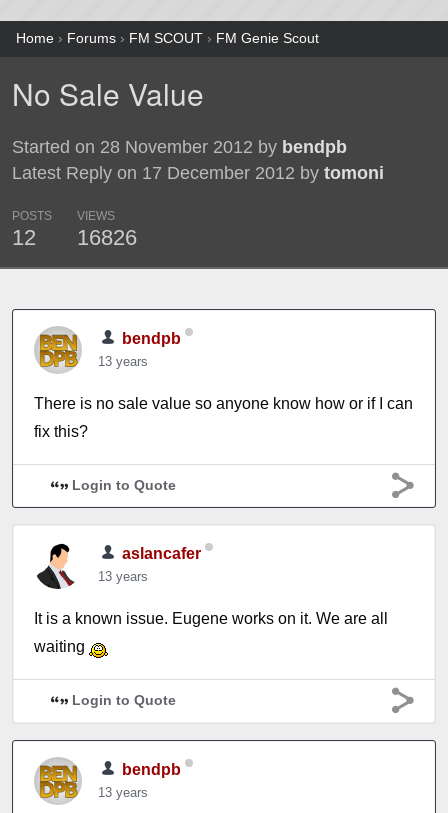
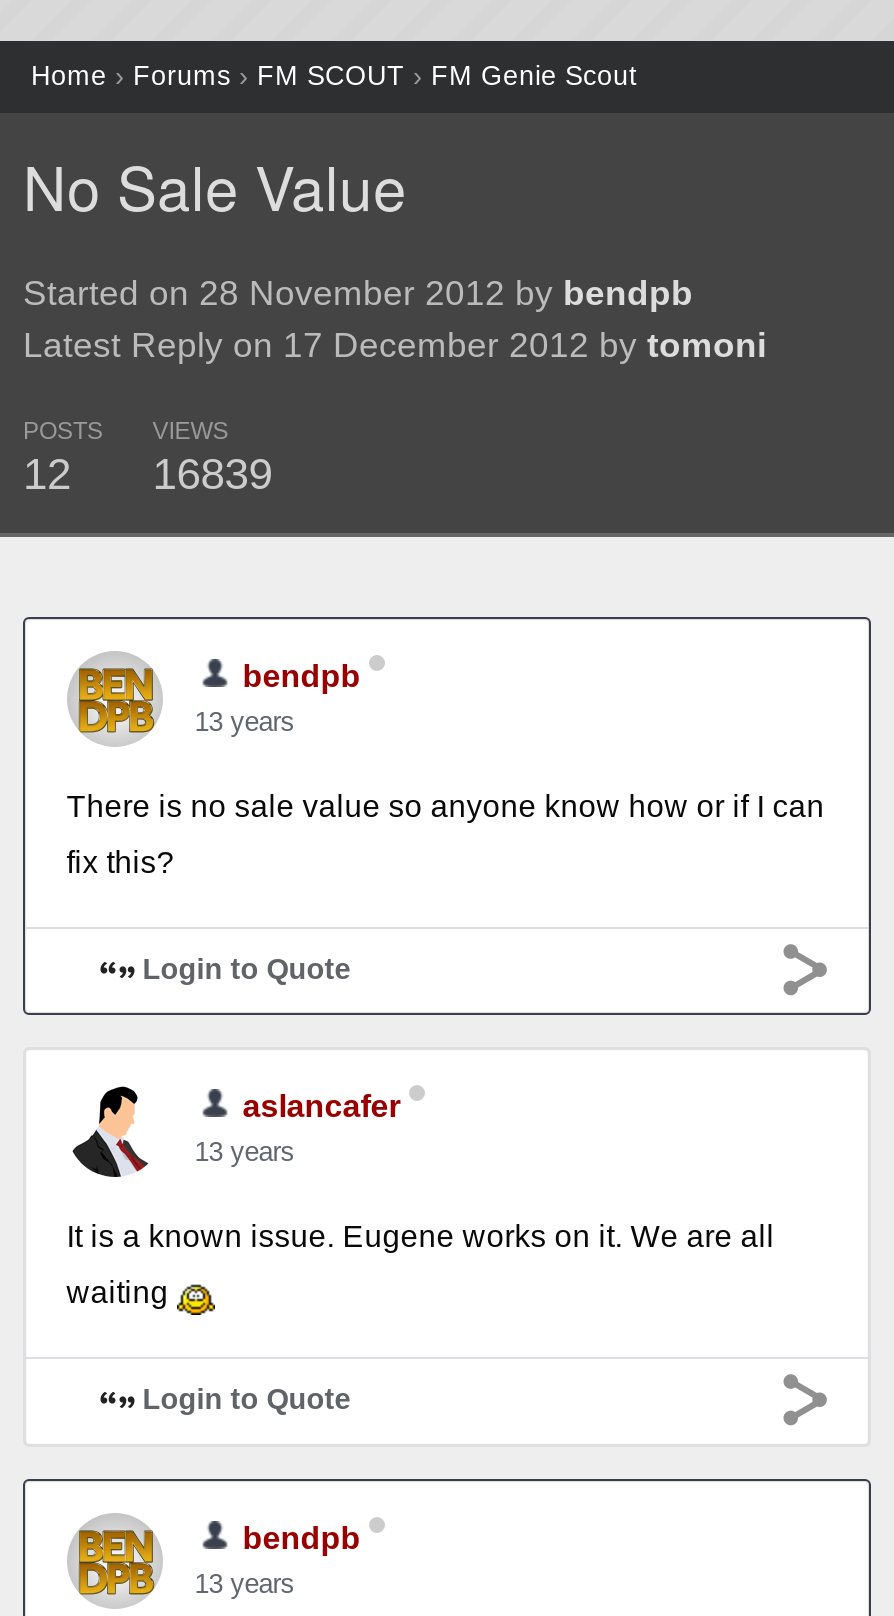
- 12 16826
+ 12 16839
